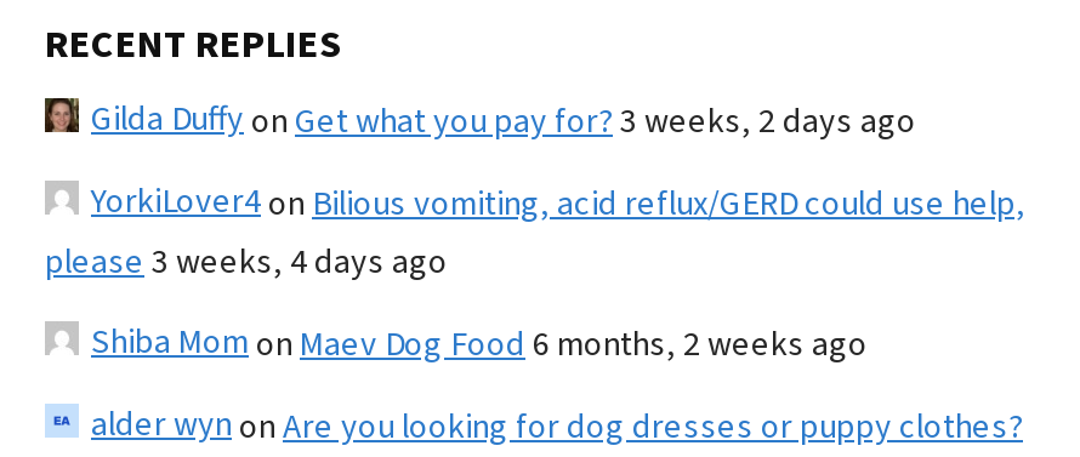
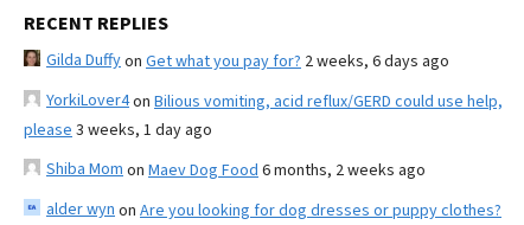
- Gilda Duffyon Get what you pay for? 3 weeks, 2 days ago
+ Gilda Duffyon Get what you pay for? 2 weeks, 6 days ago

- please 3 weeks, 4 days ago
+ please 3 weeks, 1 day ago
